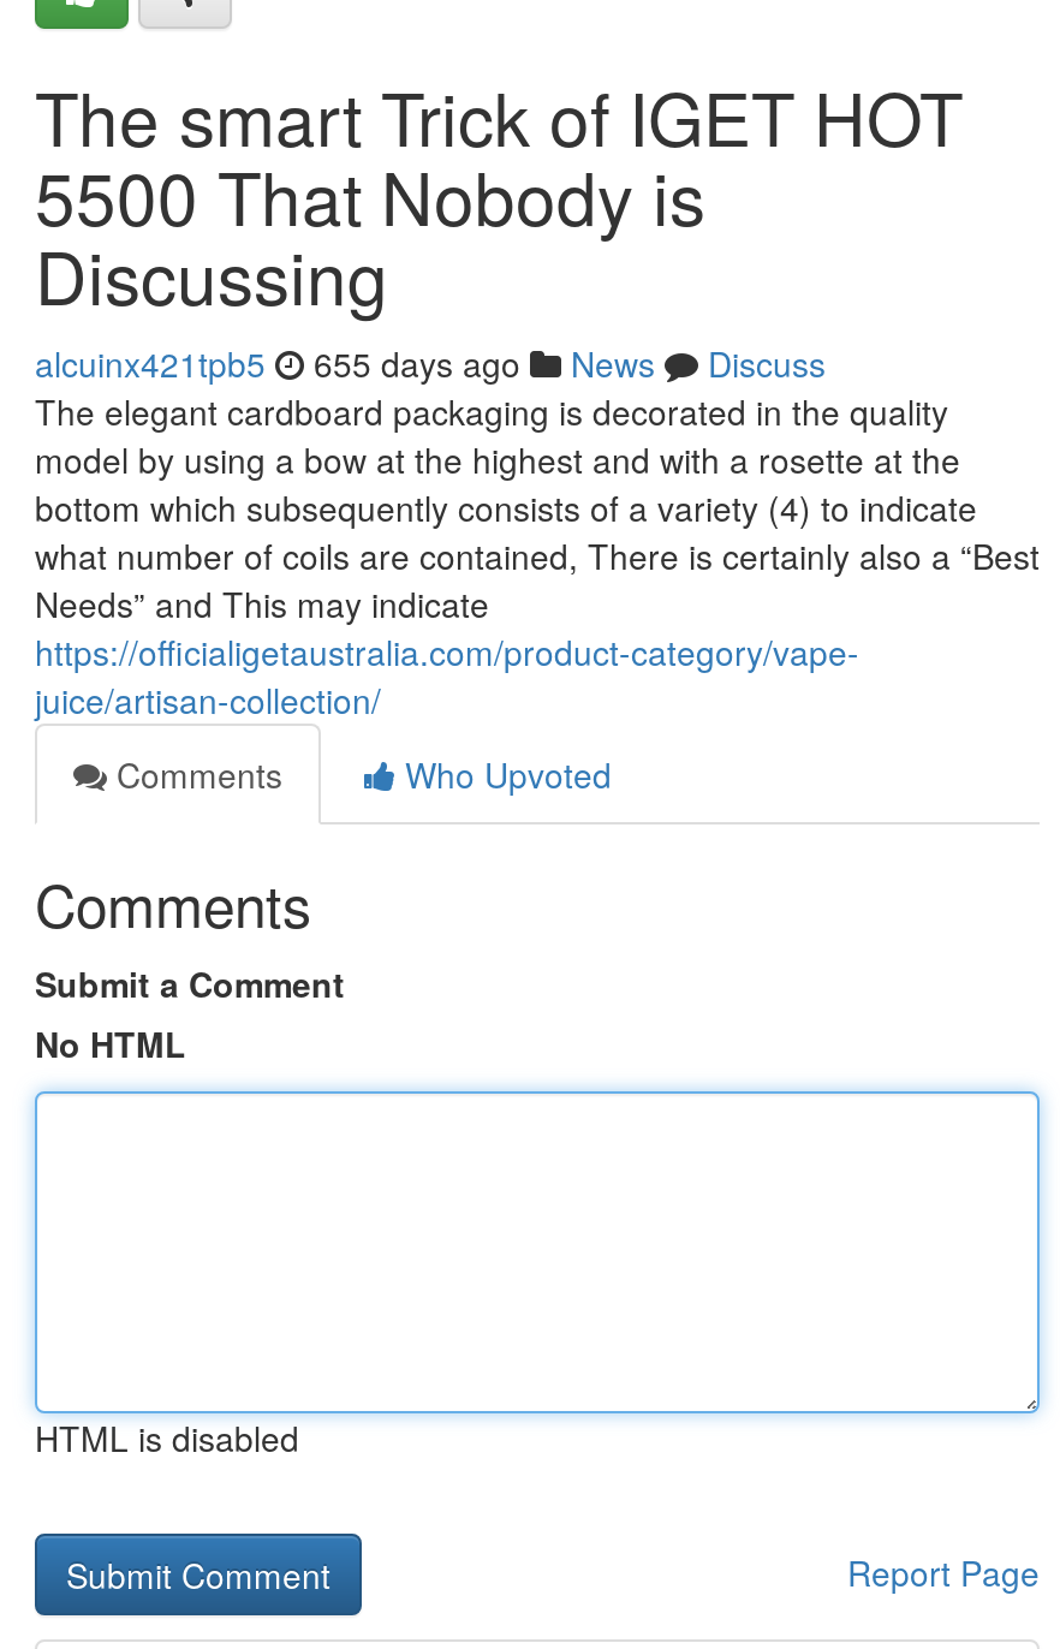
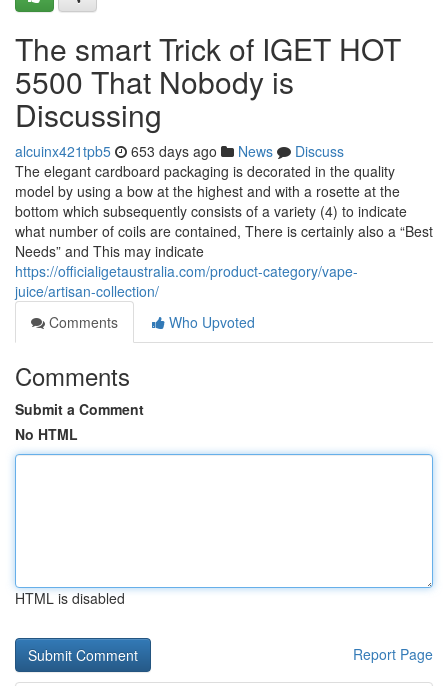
- alcuinx421tpb5 655 days ago News Discuss
+ alcuinx421tpb5 653 days ago News Discuss
